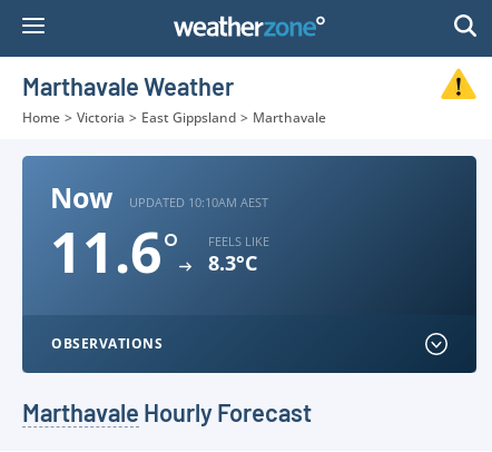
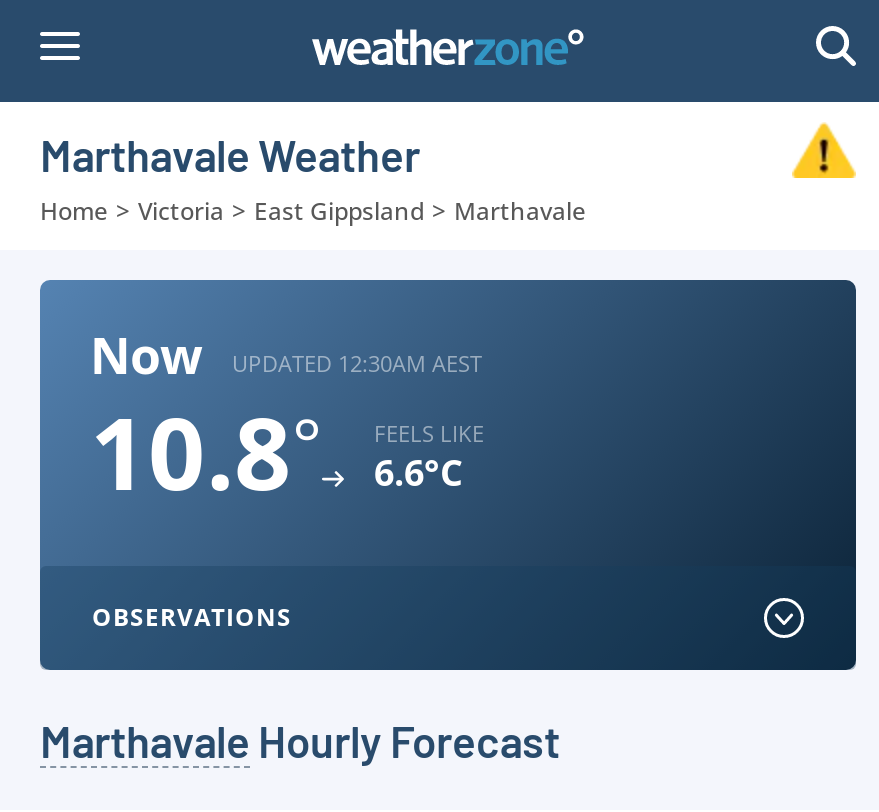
- UPDATED 10:10AM AEST
+ UPDATED 12:30AM AEST

- 11.6°
+ 10.8°

- 8.3°C
+ 6.6°C
